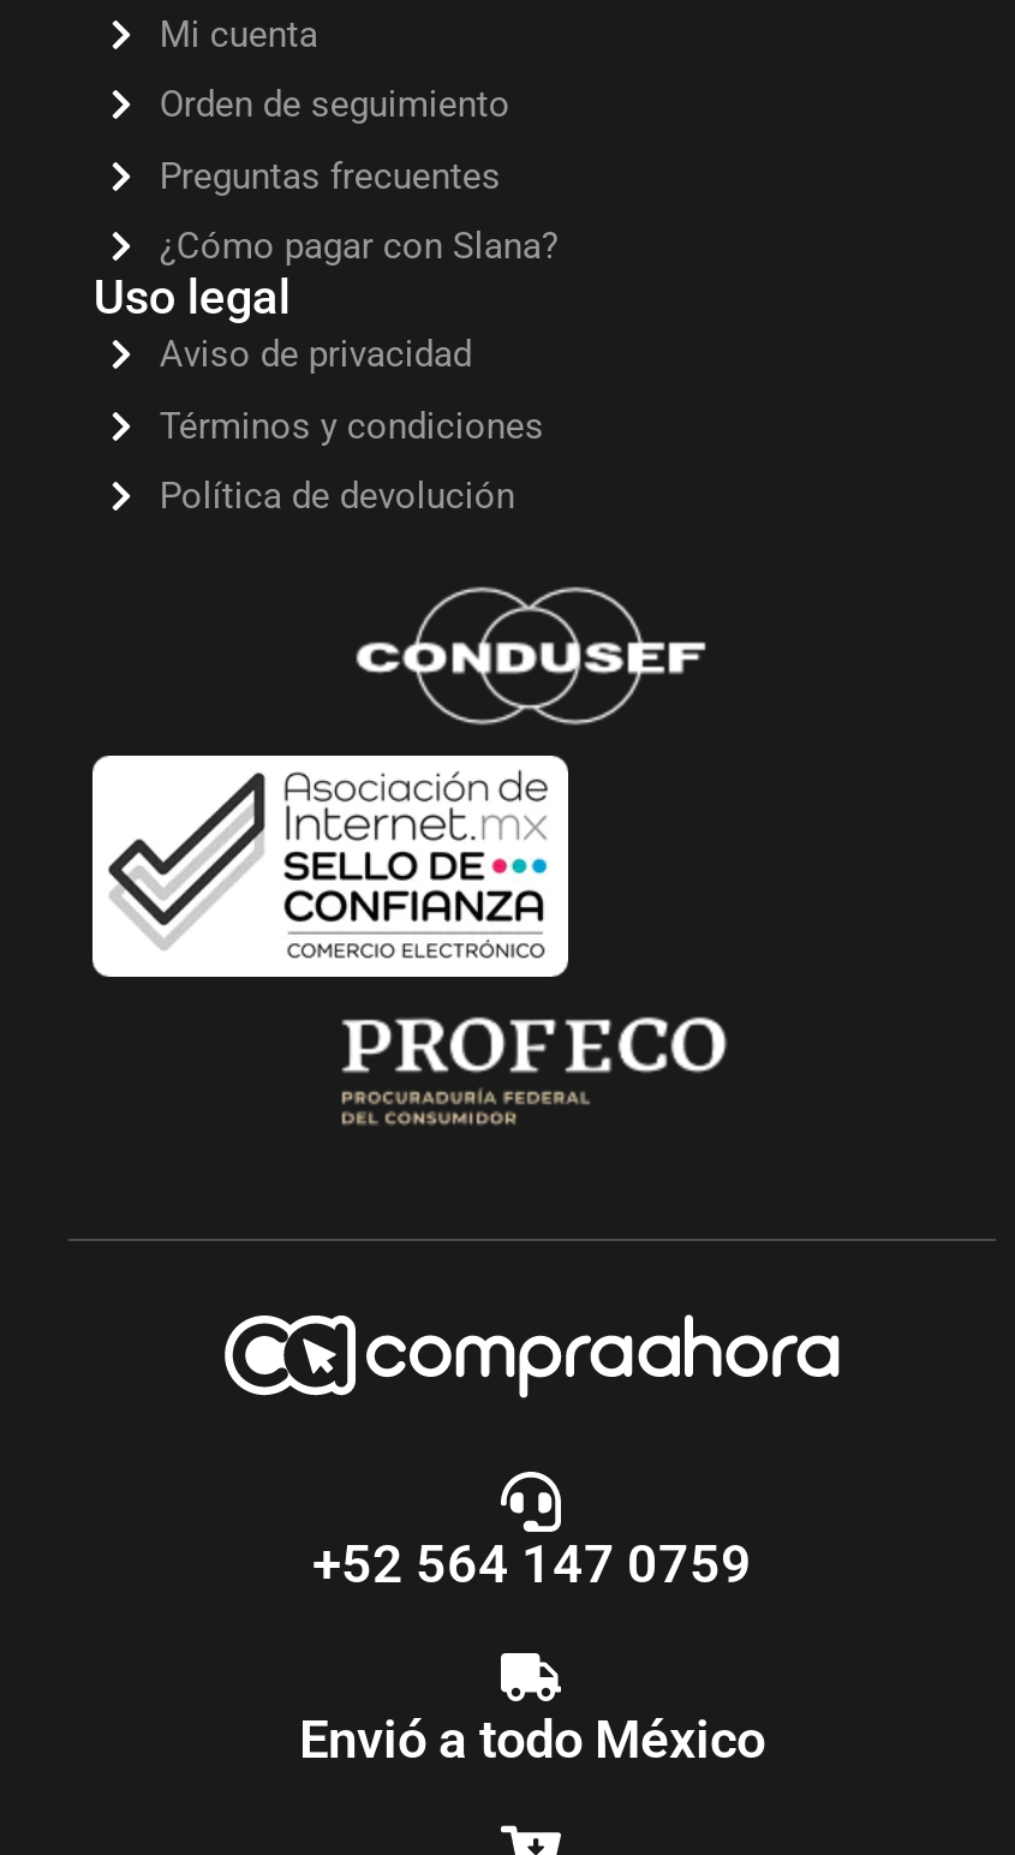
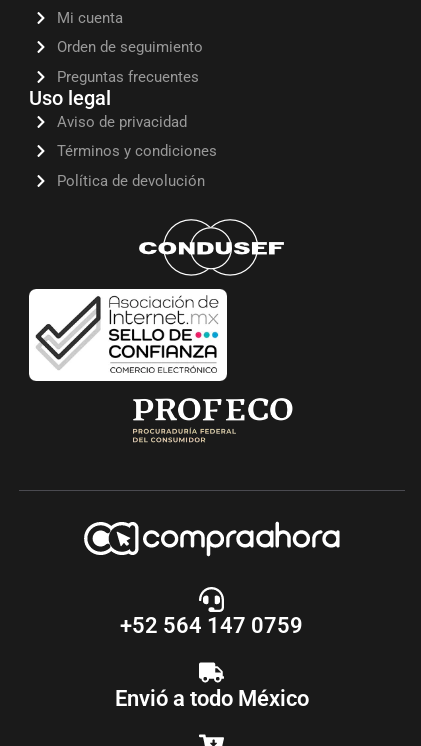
- ¿Cómo pagar con Slana?
